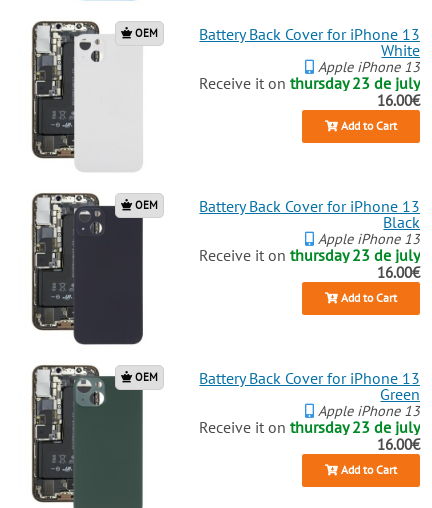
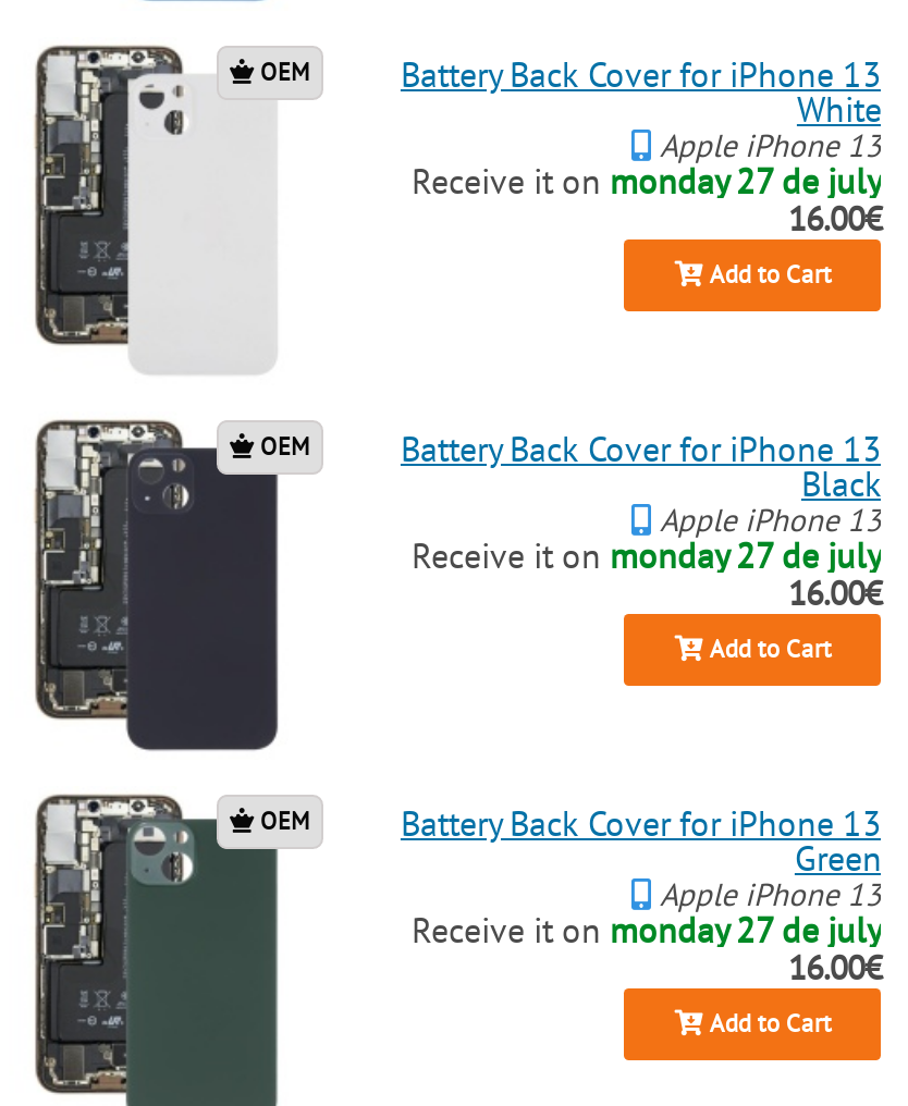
- Receive it on thursday 23 de july
+ Receive it on monday 27 de july

- Receive it on thursday 23 de july
+ Receive it on monday 27 de july

- Receive it on thursday 23 de july
+ Receive it on monday 27 de july
